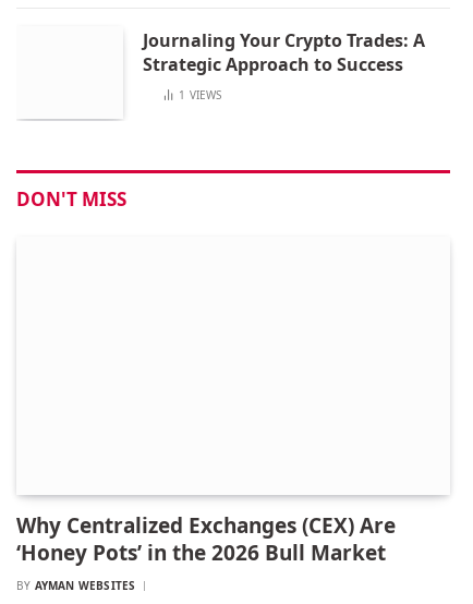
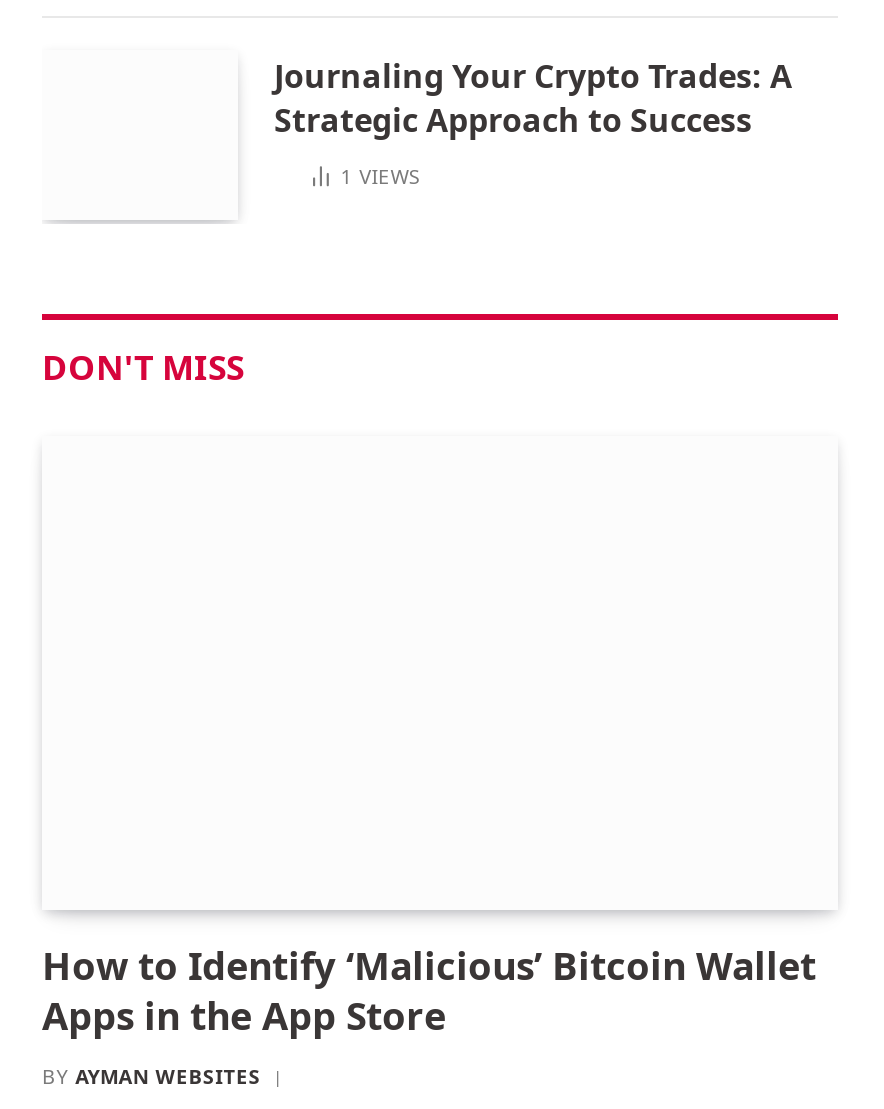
- Why Centralized Exchanges (CEX) Are
- ‘Honey Pots’ in the 2026 Bull Market
+ How to Identify ‘Malicious’ Bitcoin Wallet
+ Apps in the App Store
